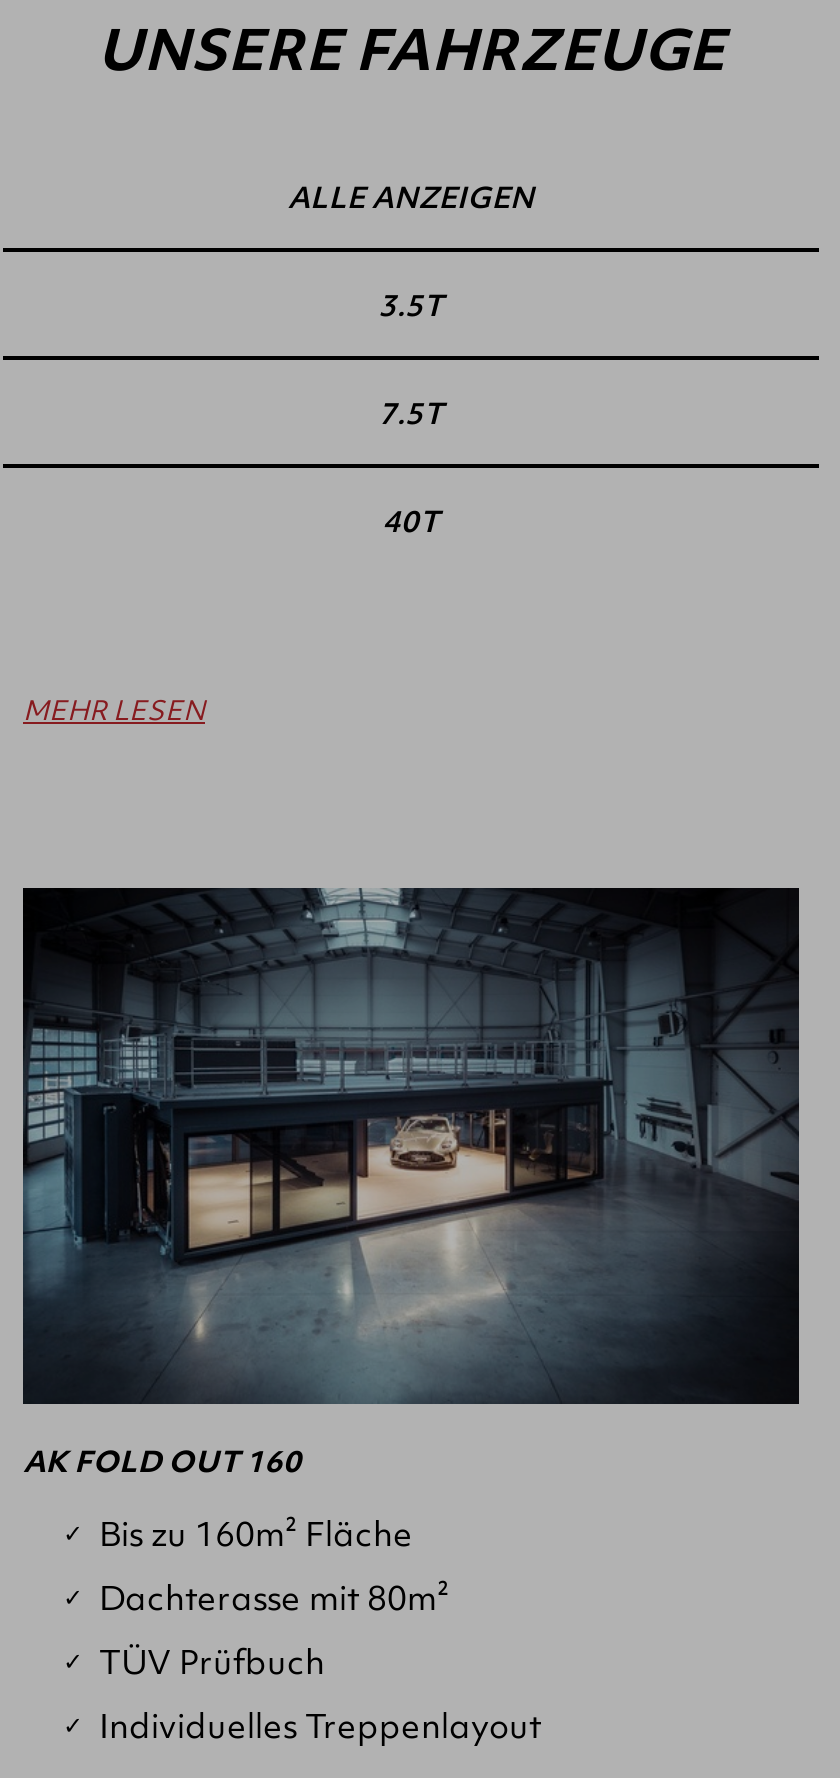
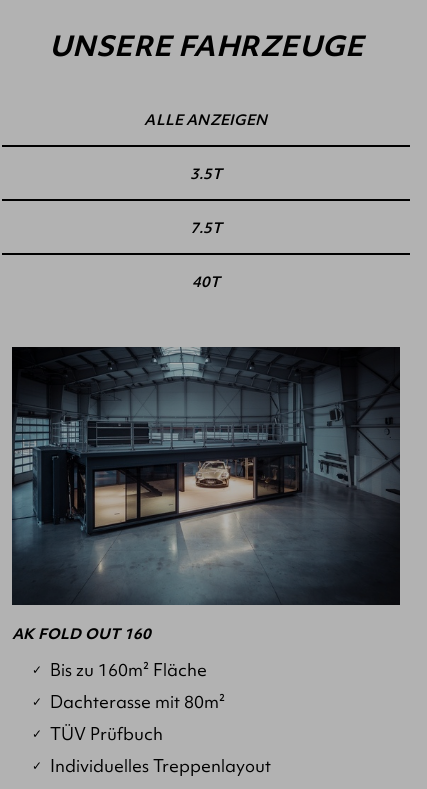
- MEHR LESEN
